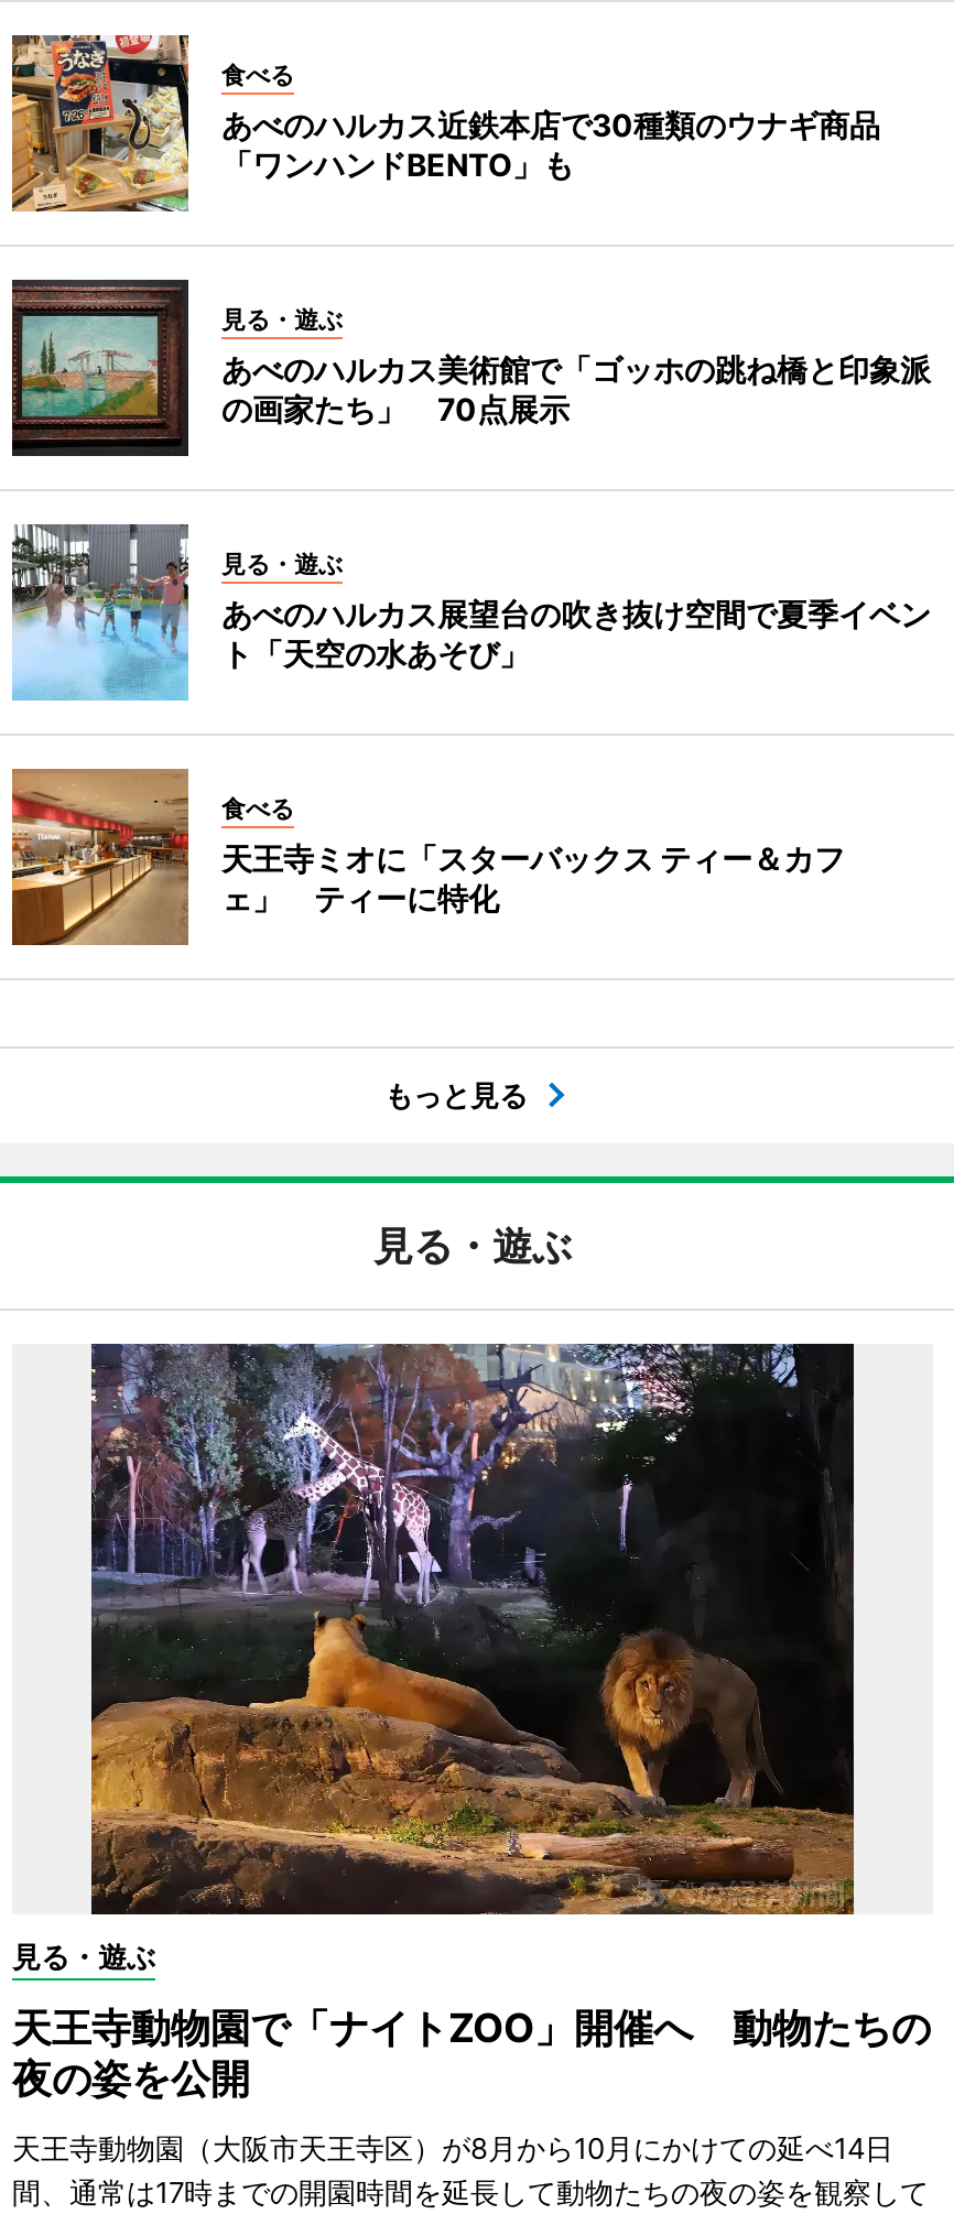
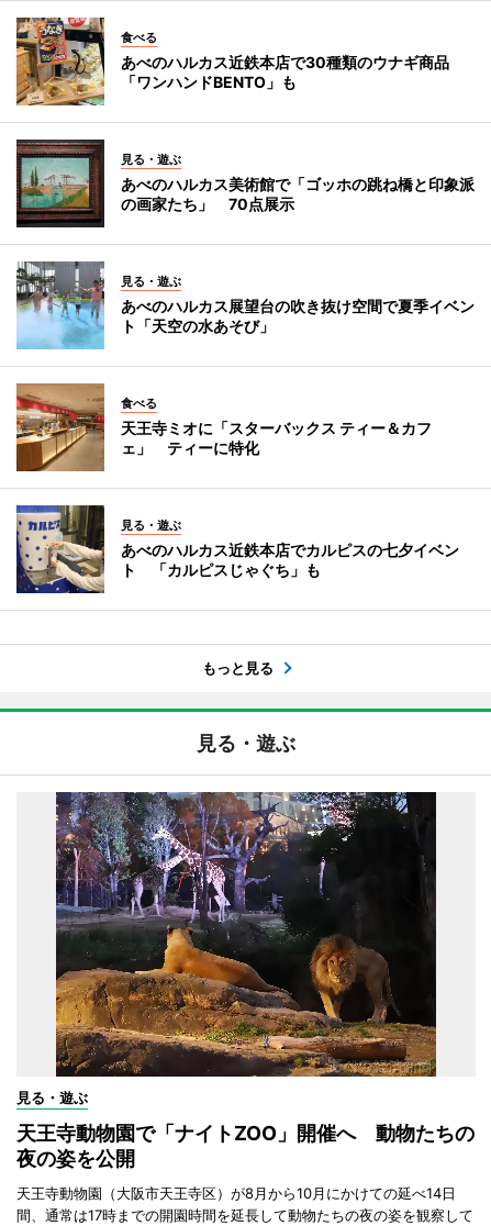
+ [image]
+ 見る・遊ぶ
+ あべのハルカス近鉄本店でカルピスの七夕イベン
+ ト 「カルピスじゃぐち」も
